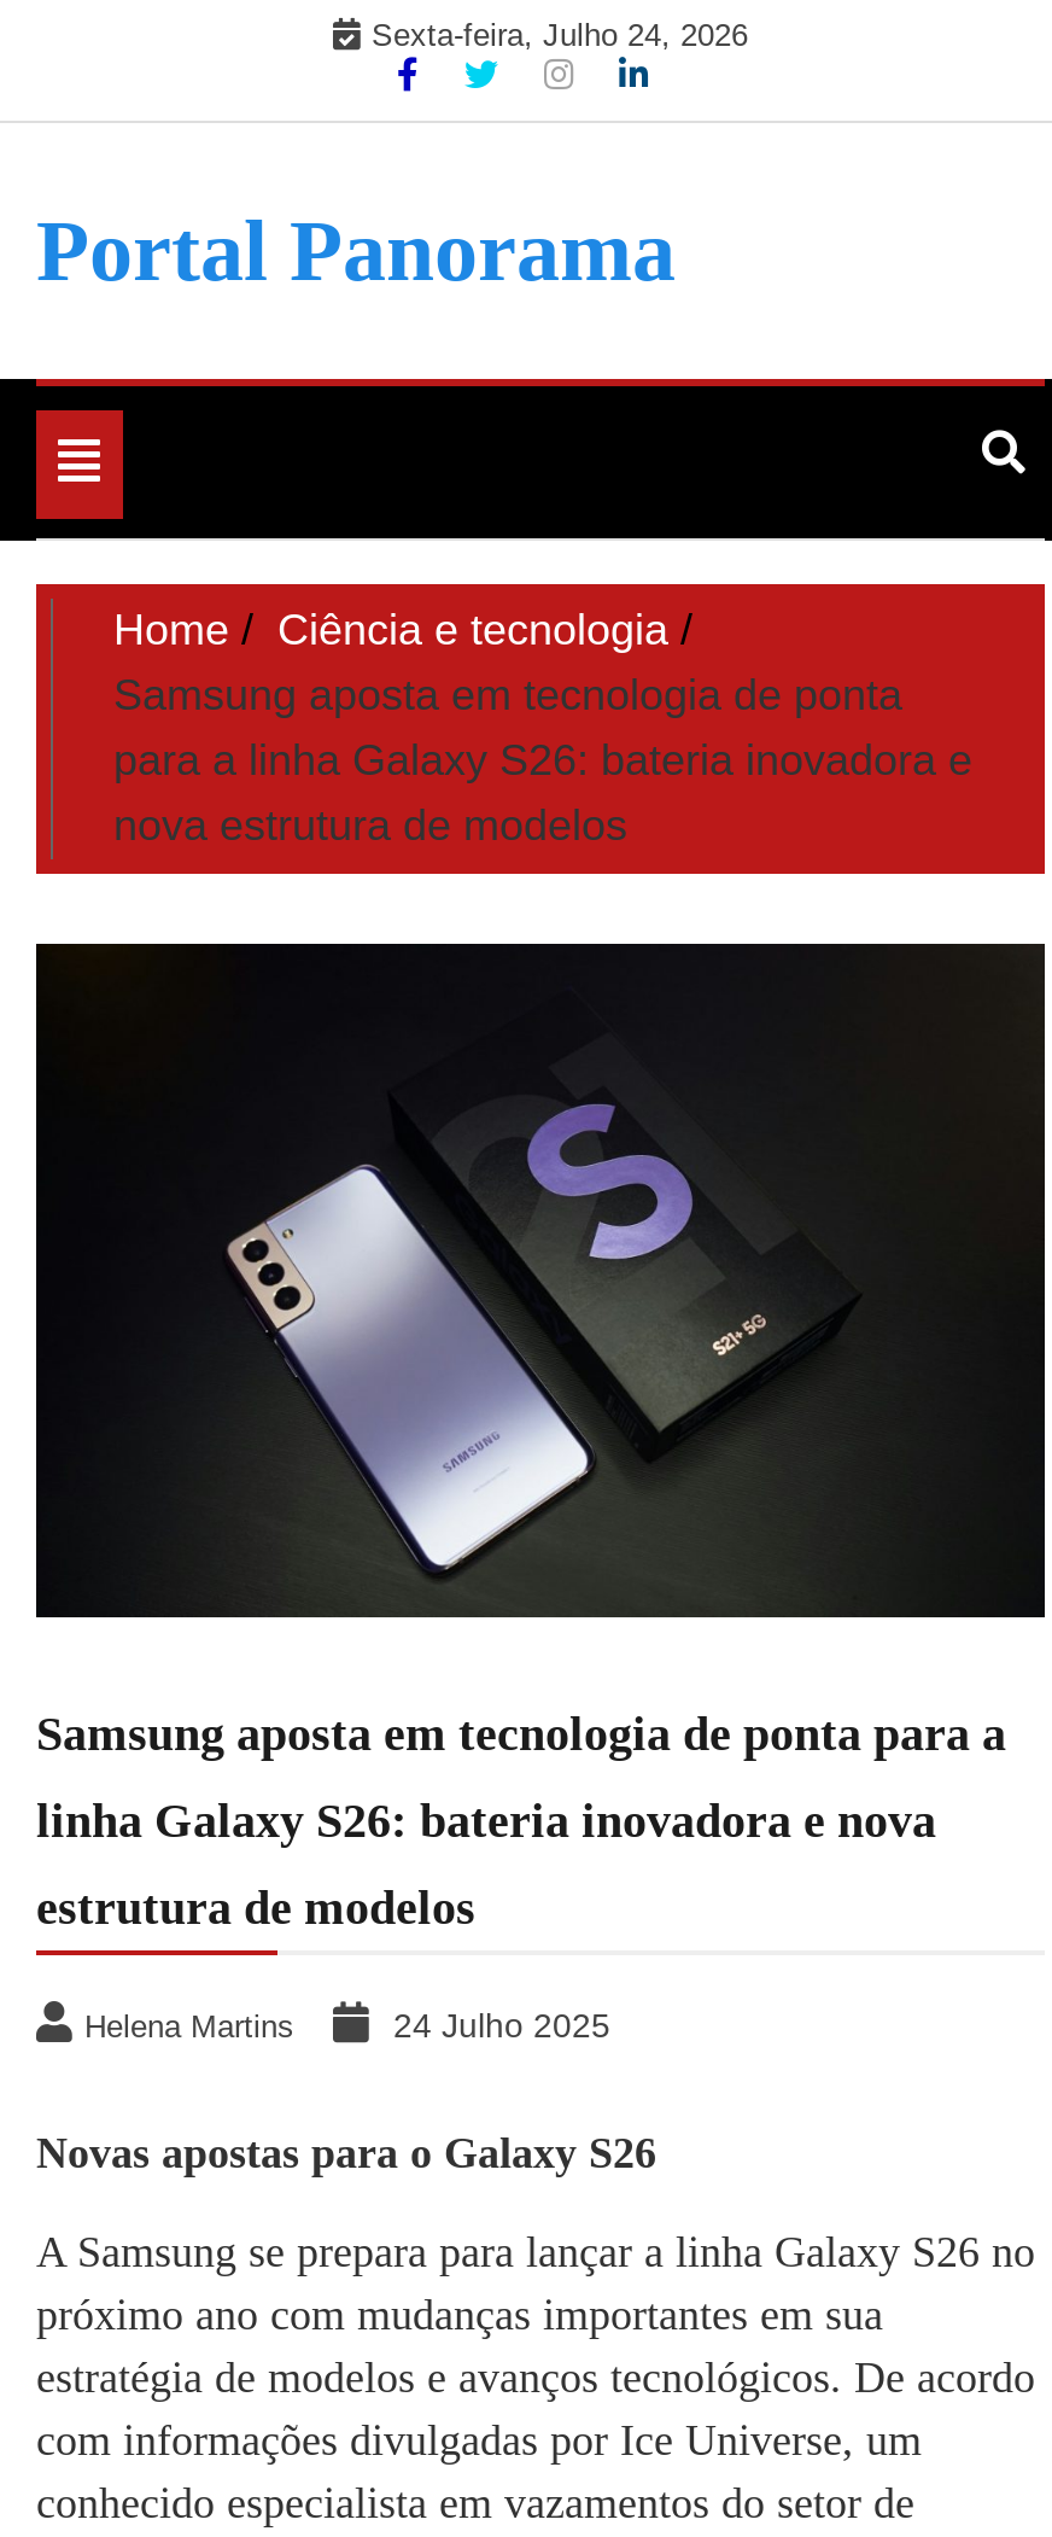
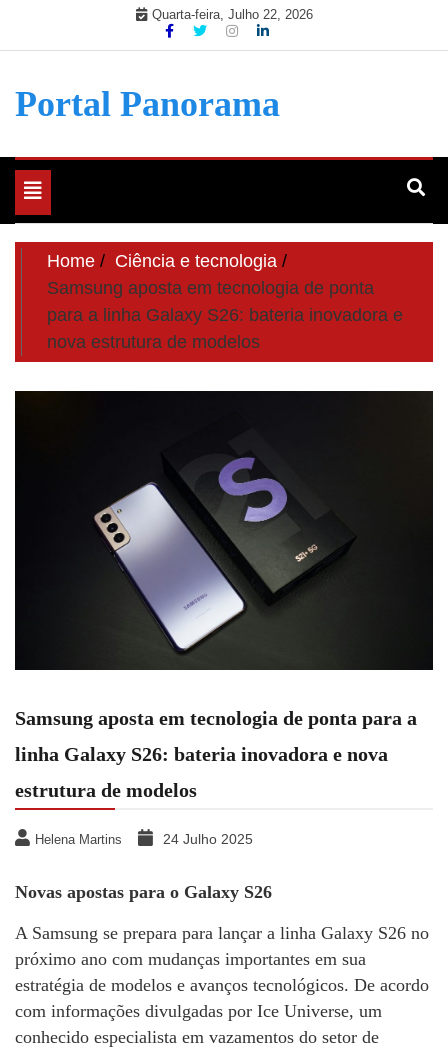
- Sexta-feira, Julho 24, 2026
+ Quarta-feira, Julho 22, 2026
